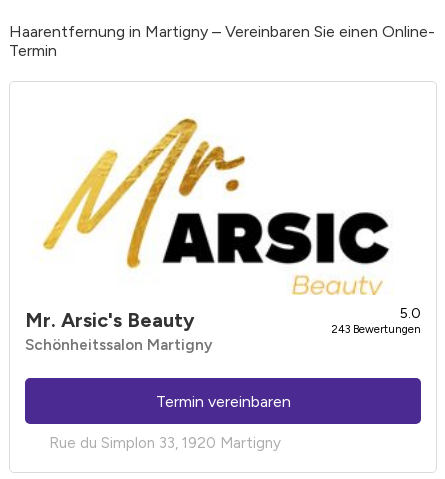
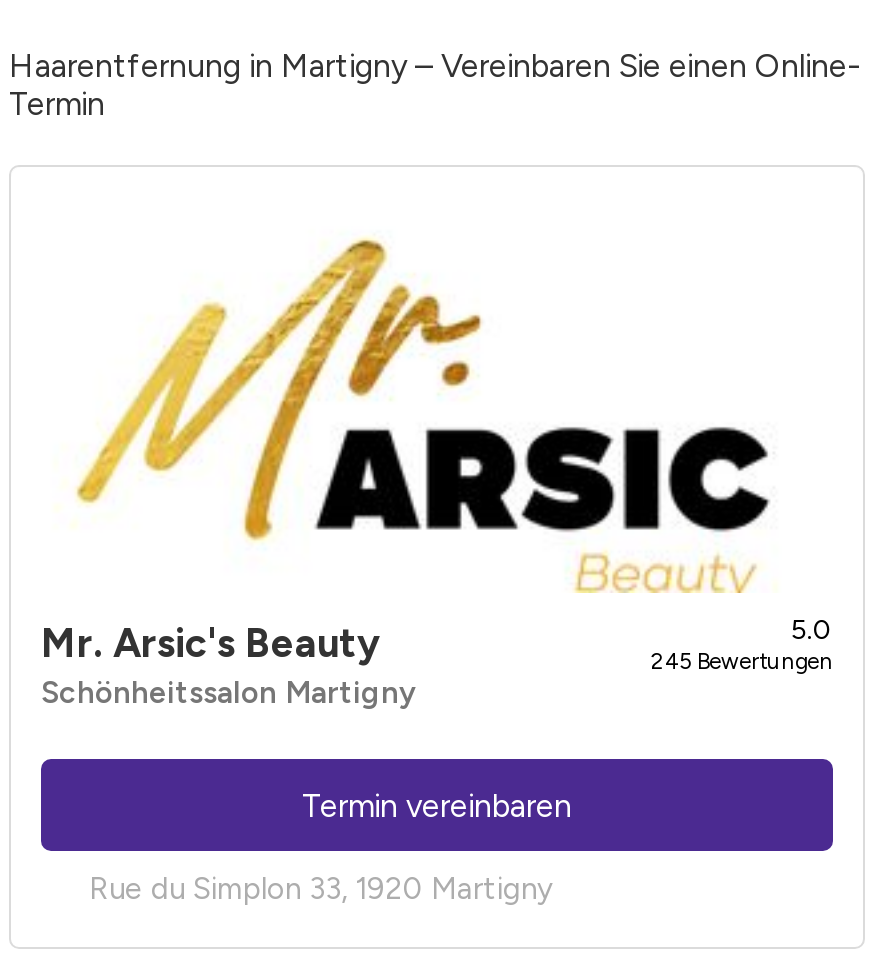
- 243 Bewertungen
+ 245 Bewertungen
